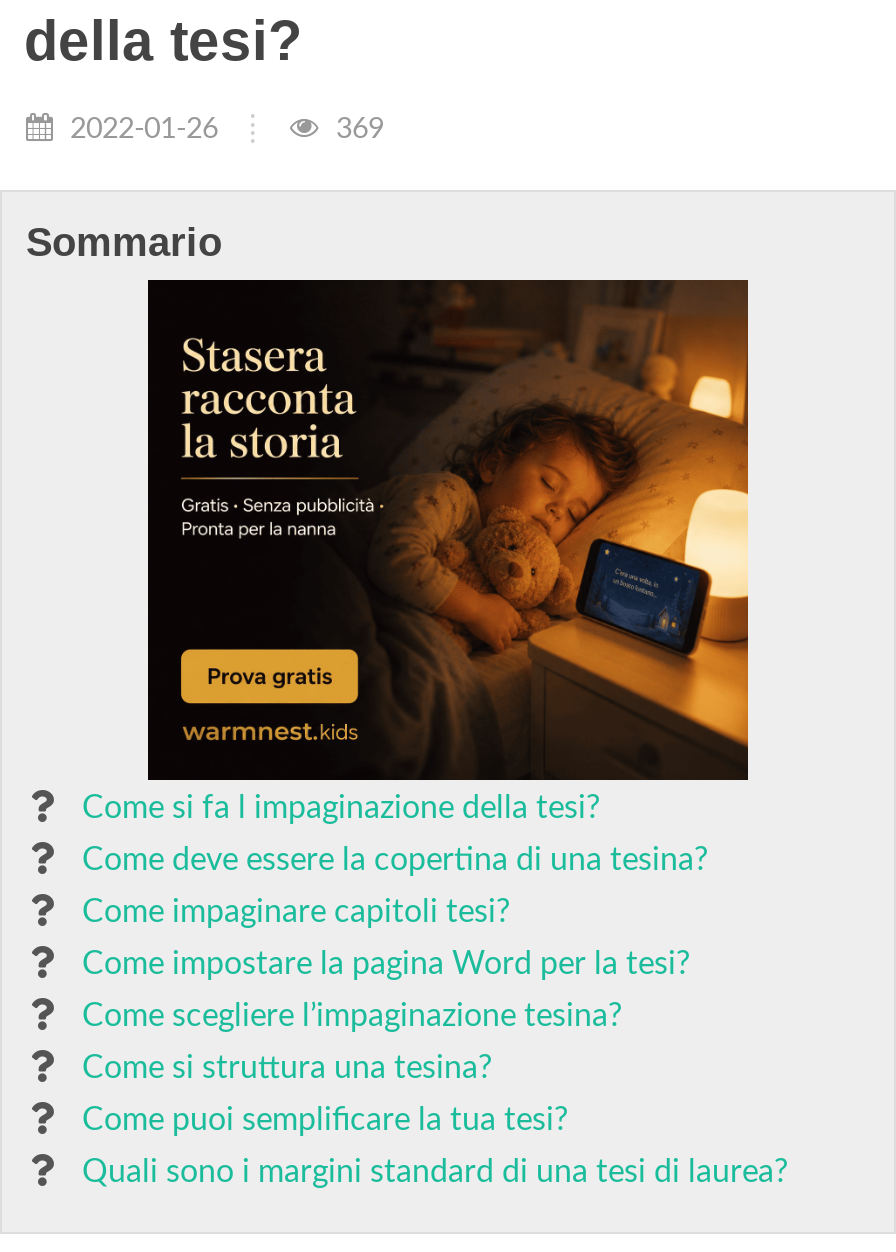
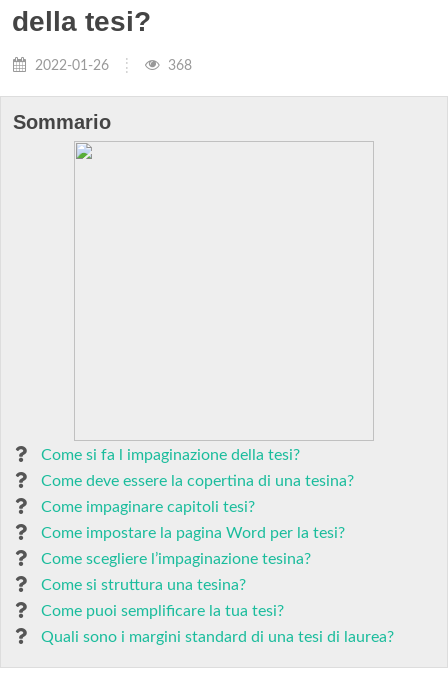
- 369
+ 368

- [image]
